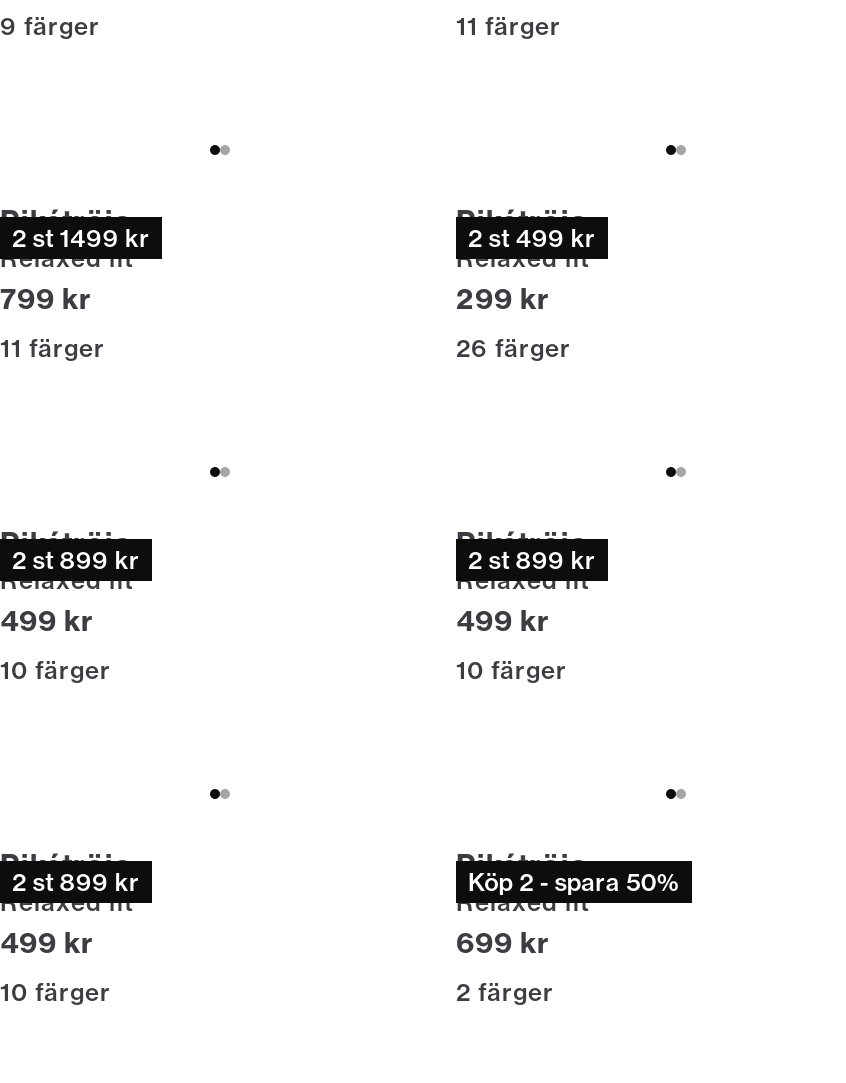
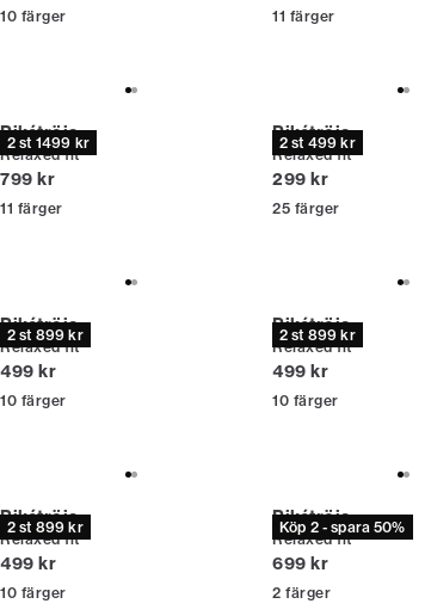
- 9 färger
+ 10 färger

- 26 färger
+ 25 färger
